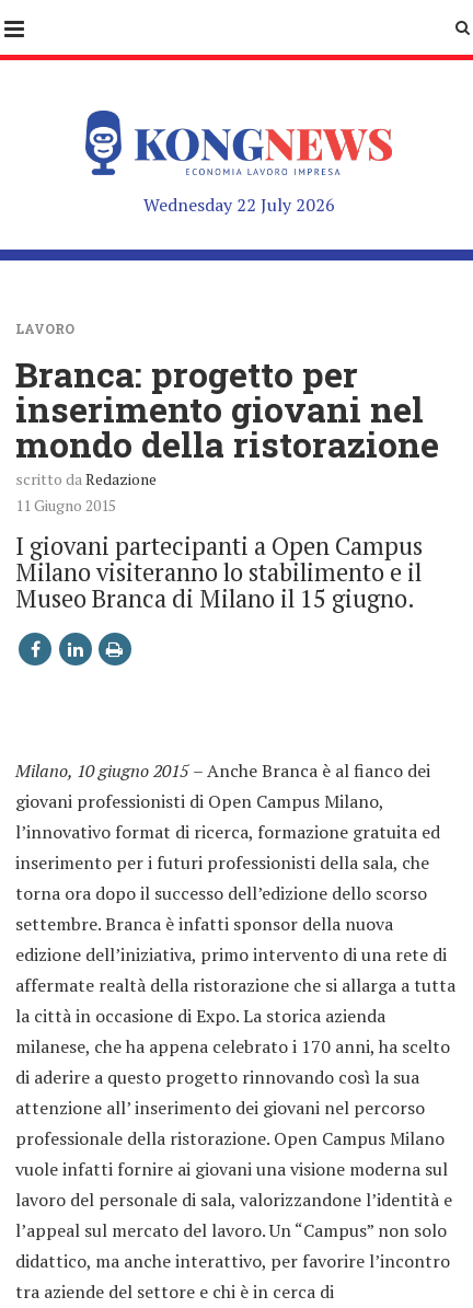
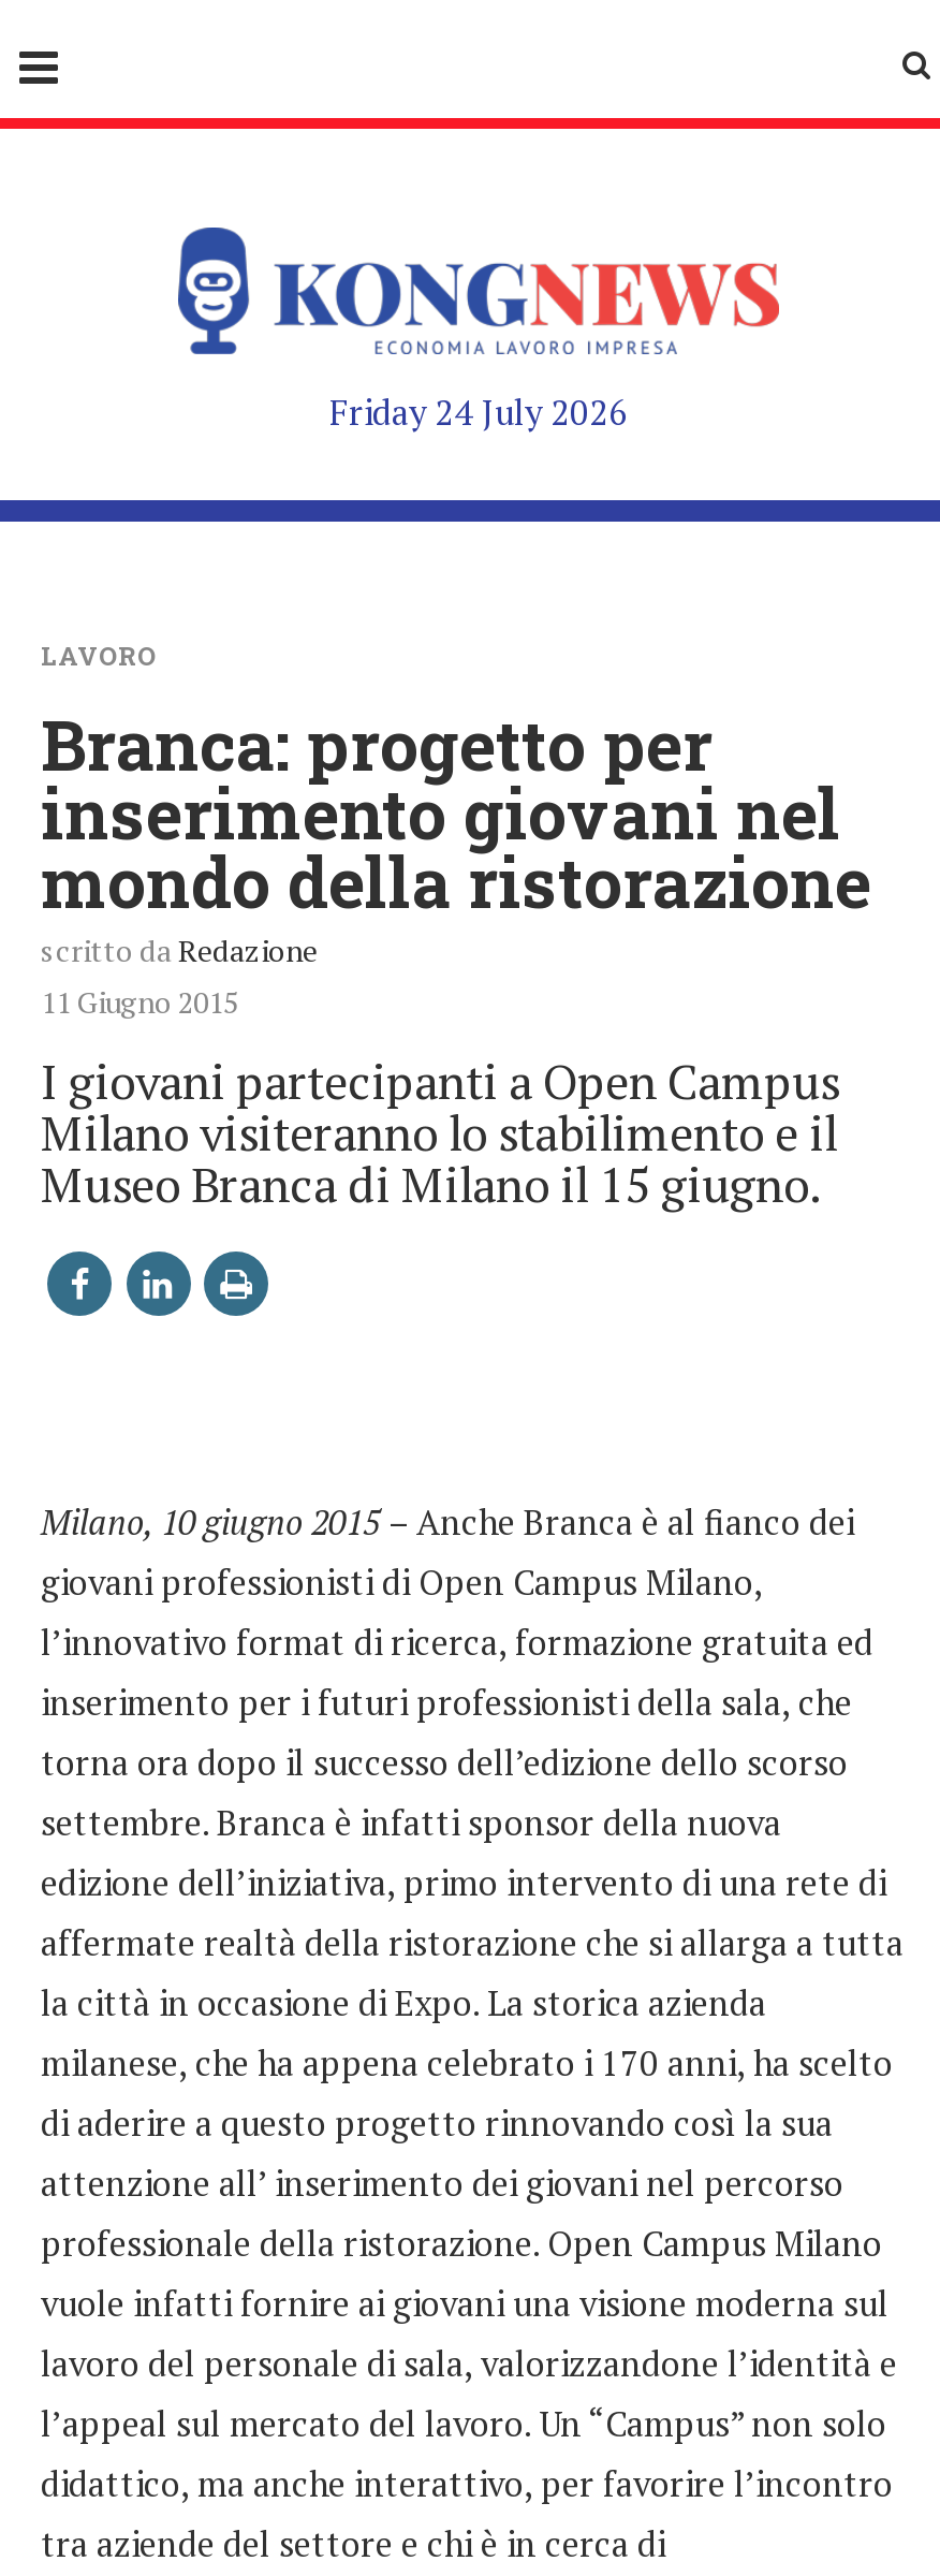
- Wednesday 22 July 2026
+ Friday 24 July 2026
